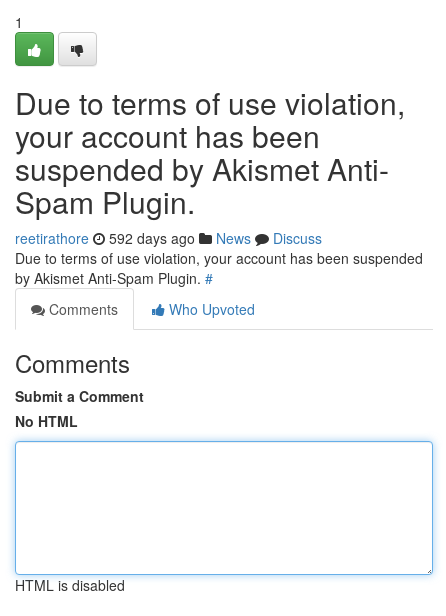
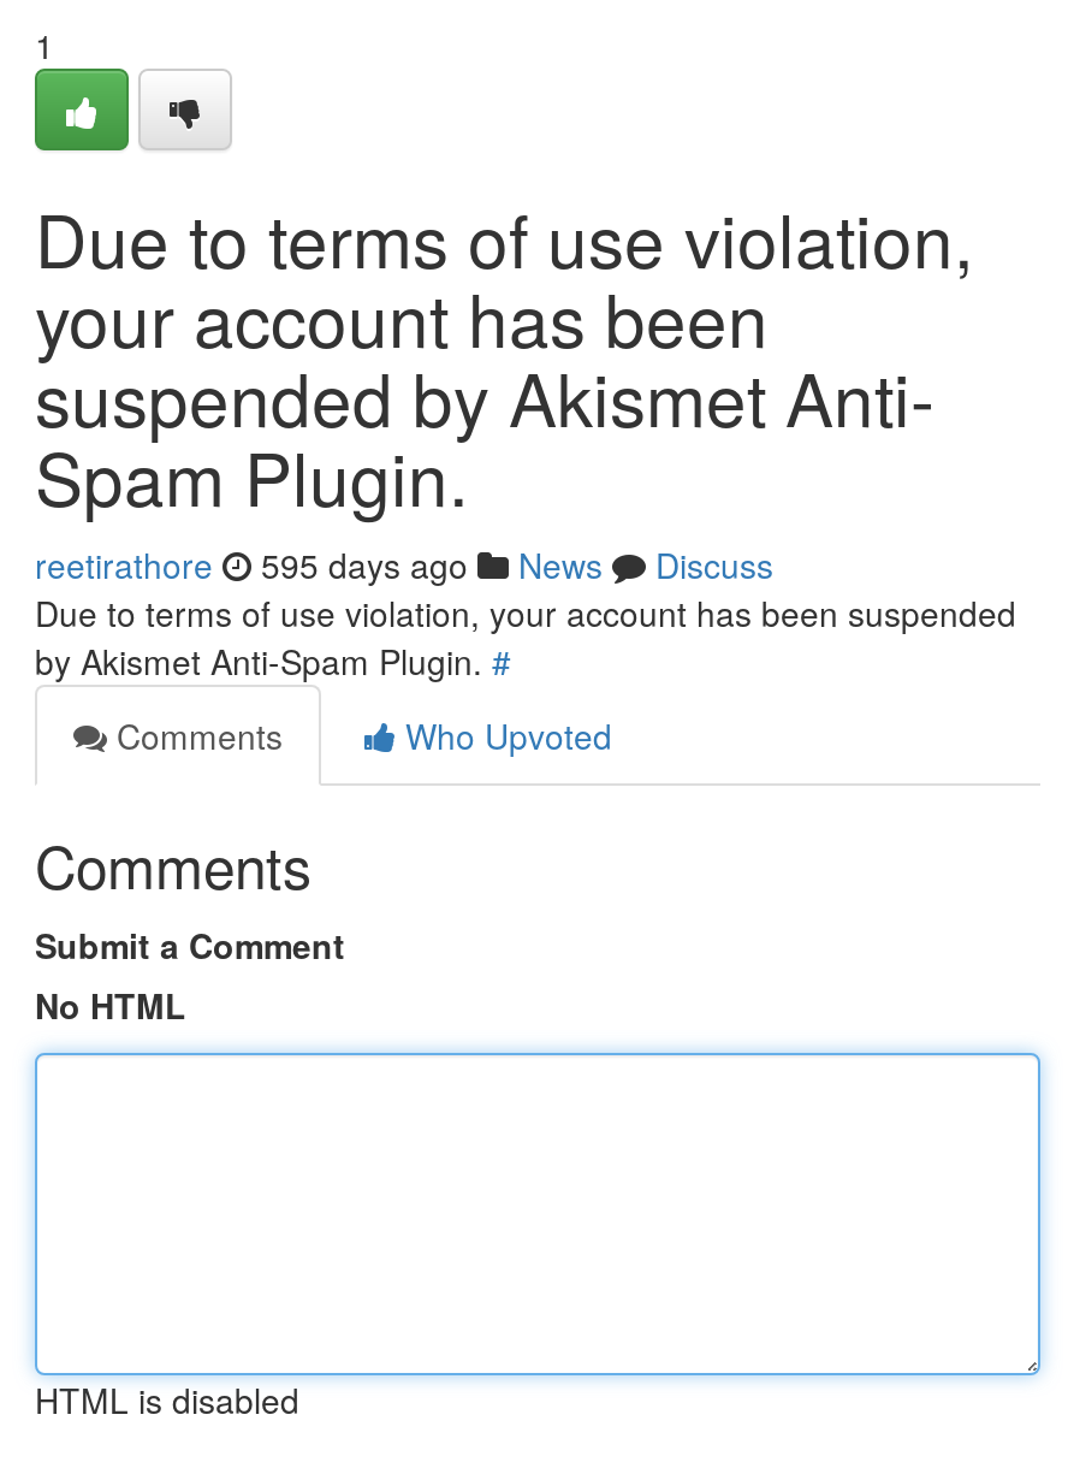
- reetirathore 592 days ago News Discuss
+ reetirathore 595 days ago News Discuss
